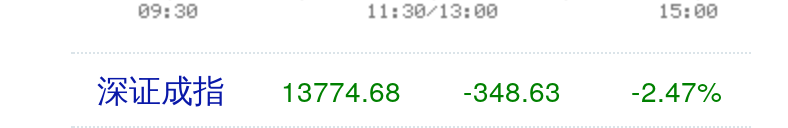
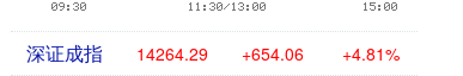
- 13774.68
+ 14264.29

- -348.63
+ +654.06

- -2.47%
+ +4.81%
